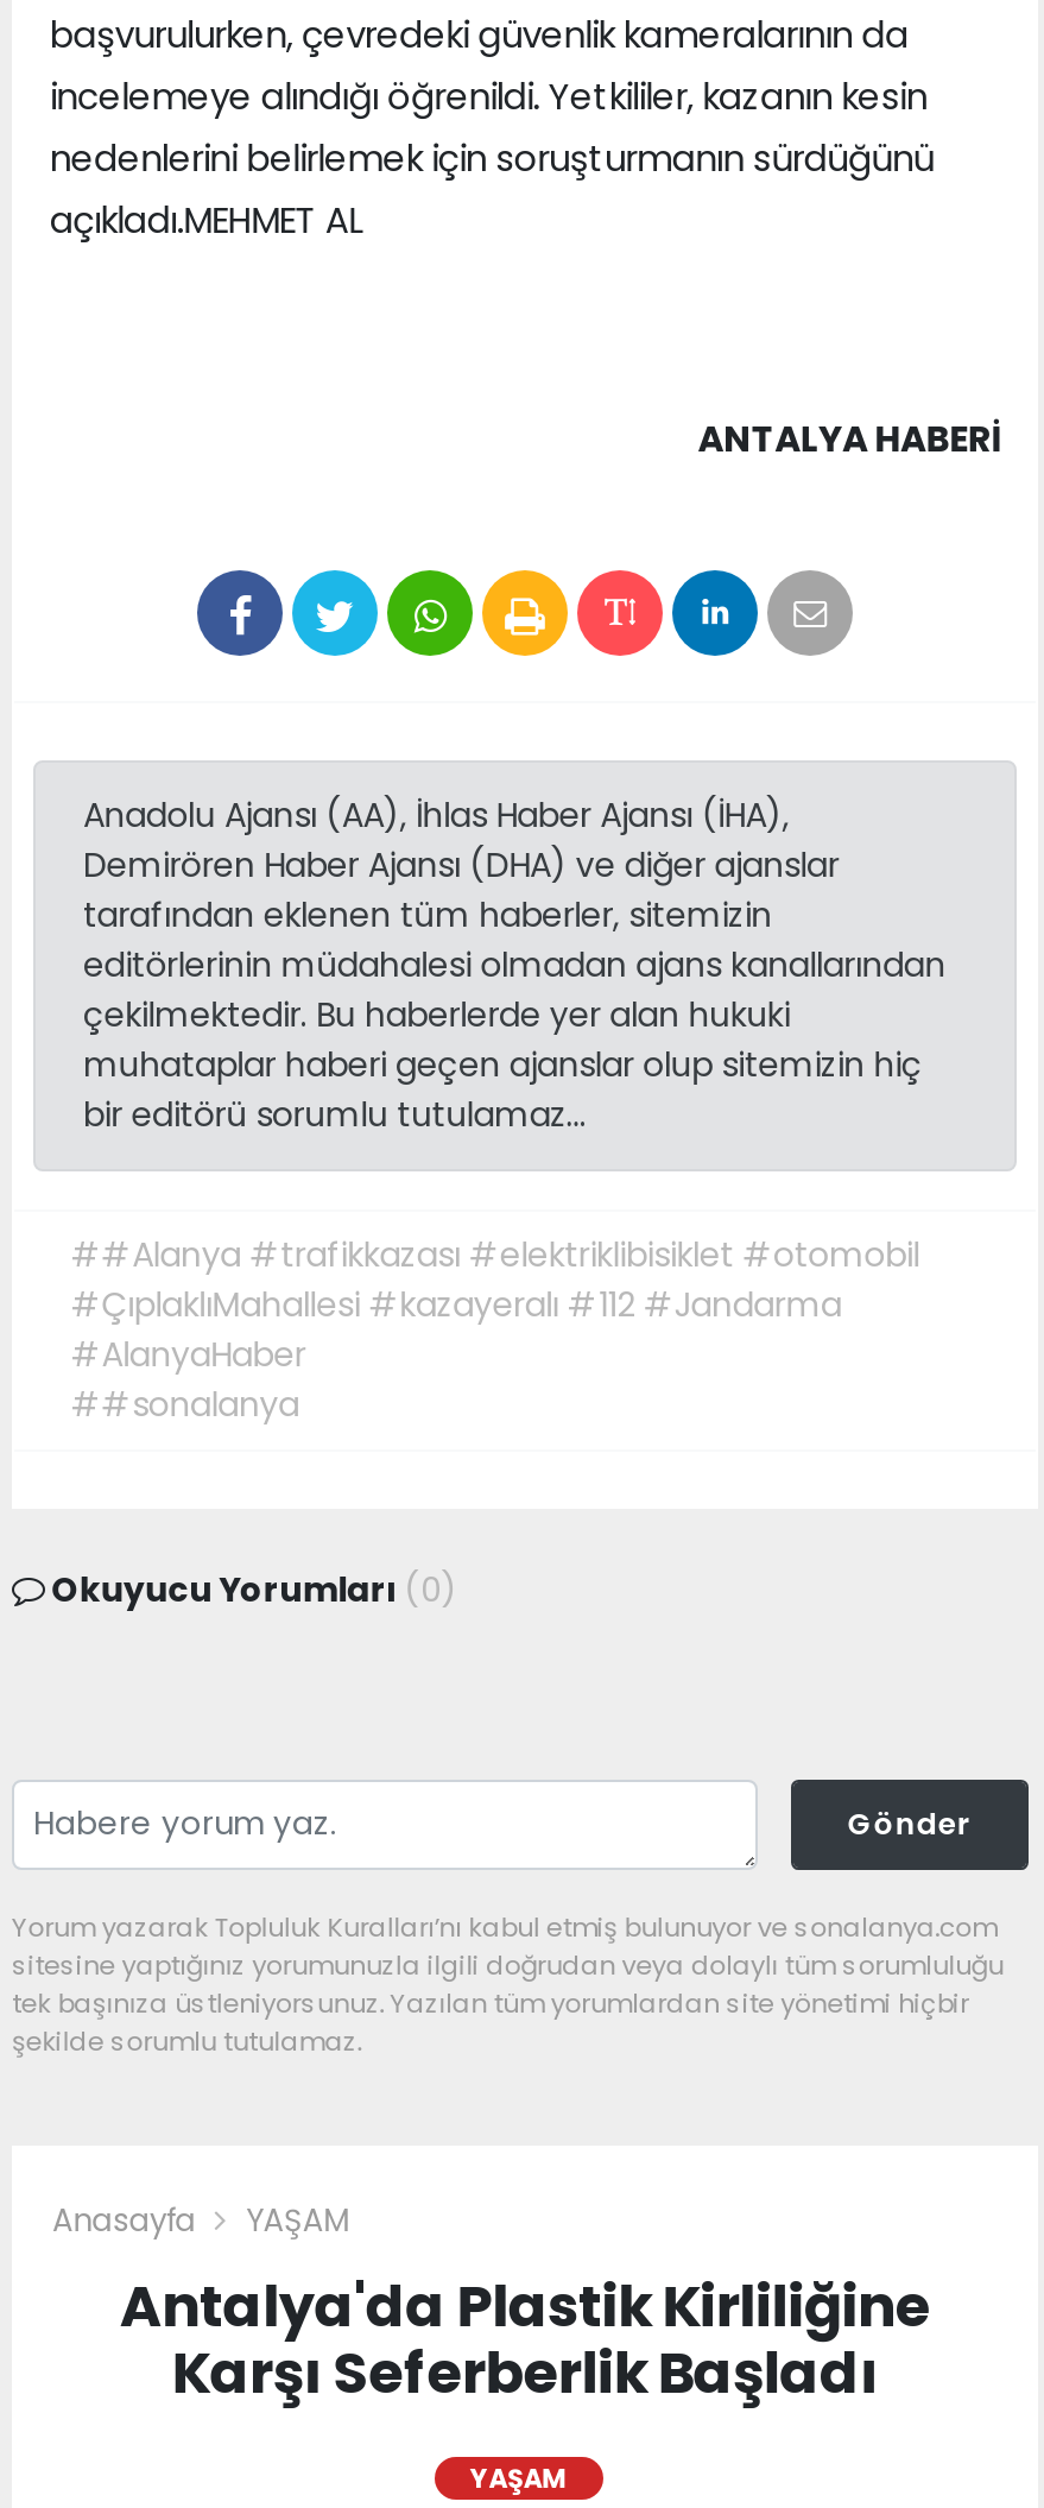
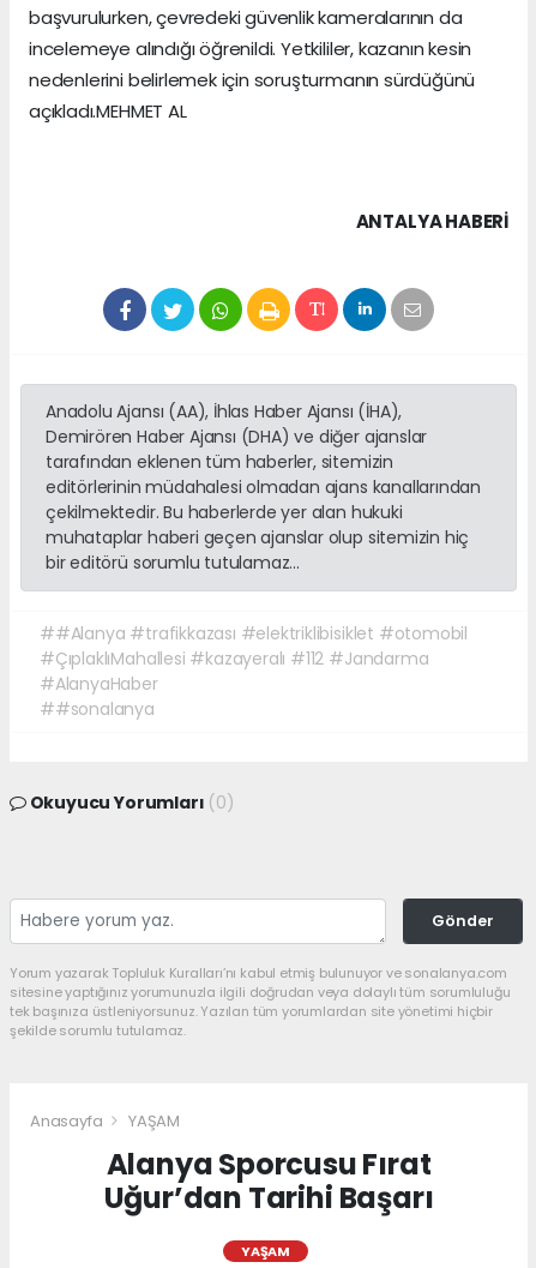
- Antalya'da Plastik Kirliliğine
- Karşı Seferberlik Başladı
+ Alanya Sporcusu Fırat
+ Uğur’dan Tarihi Başarı
